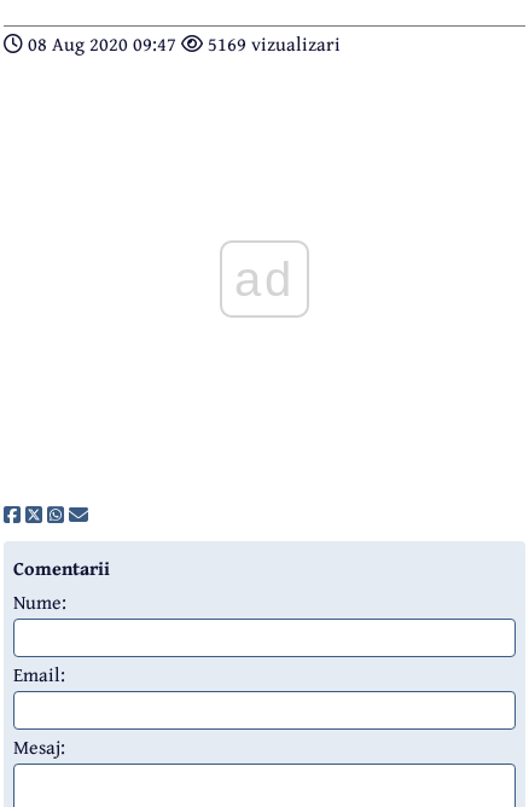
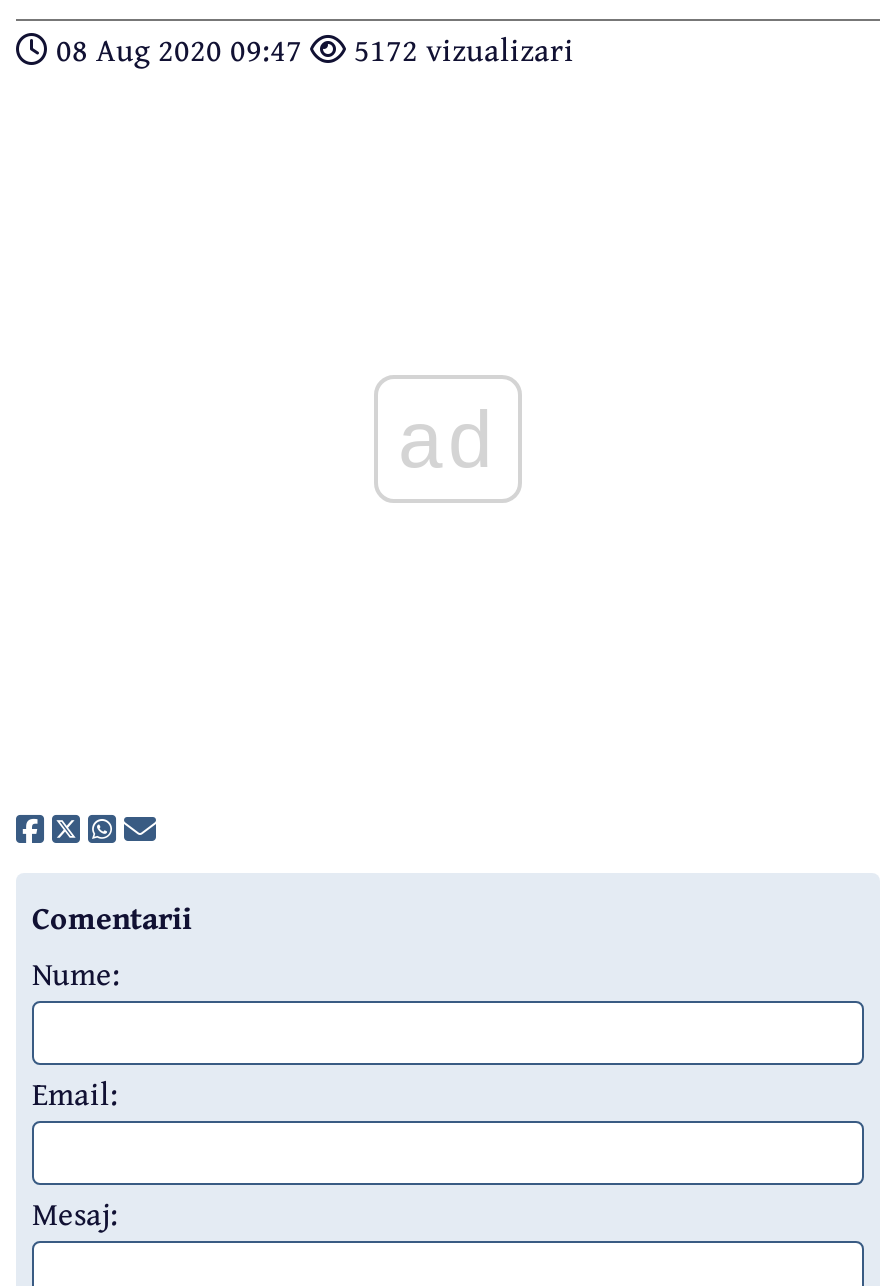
- 08 Aug 2020 09:47 5169 vizualizari
+ 08 Aug 2020 09:47 5172 vizualizari
